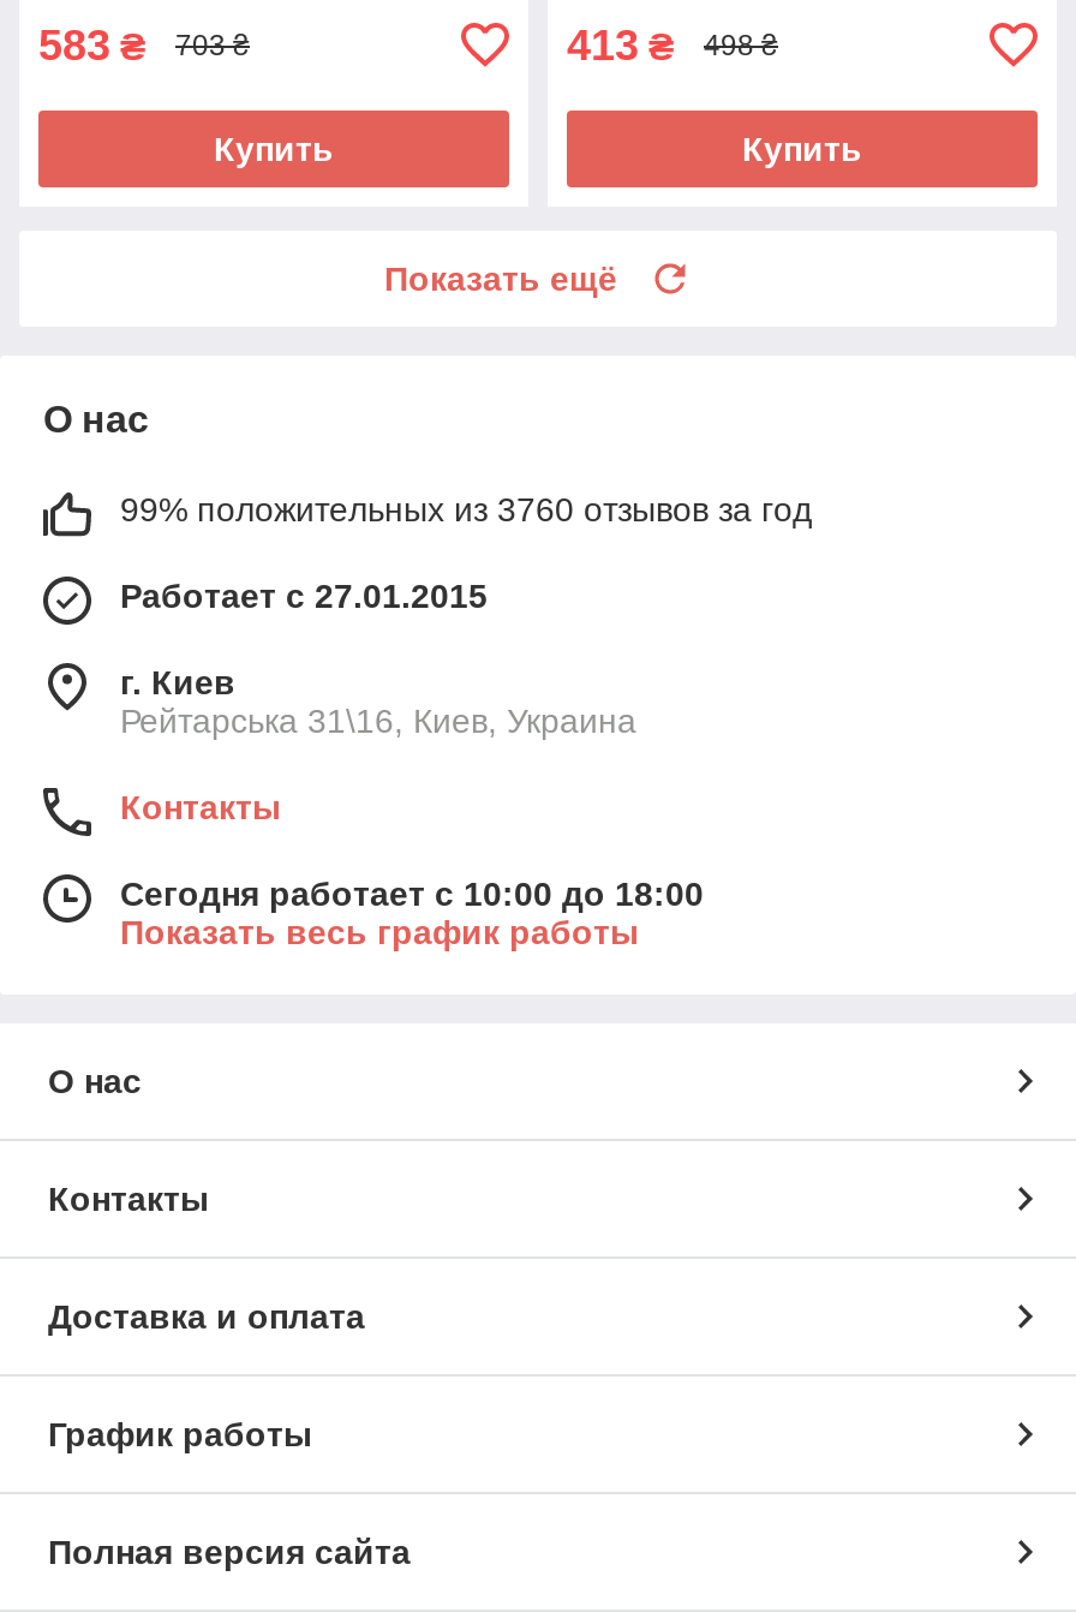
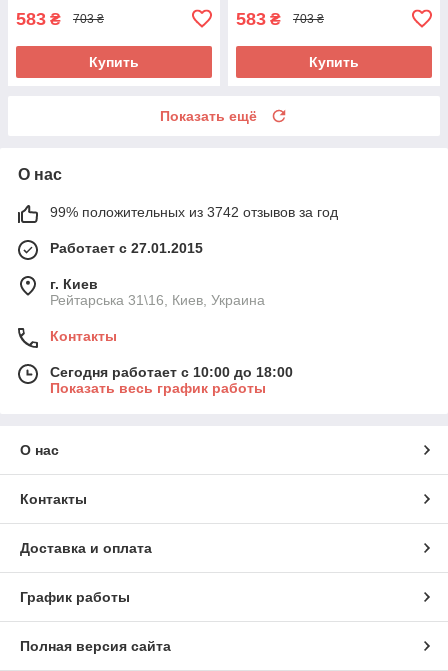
- 413 ₴
+ 583 ₴

- 498 ₴
+ 703 ₴

- 99% положительных из 3760 отзывов за год
+ 99% положительных из 3742 отзывов за год
